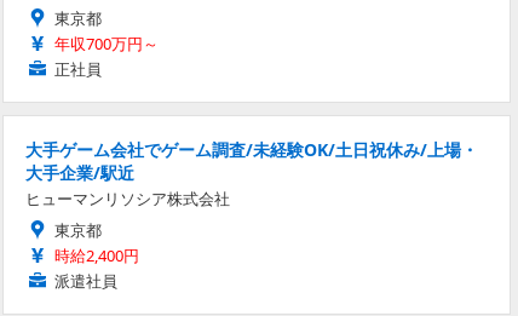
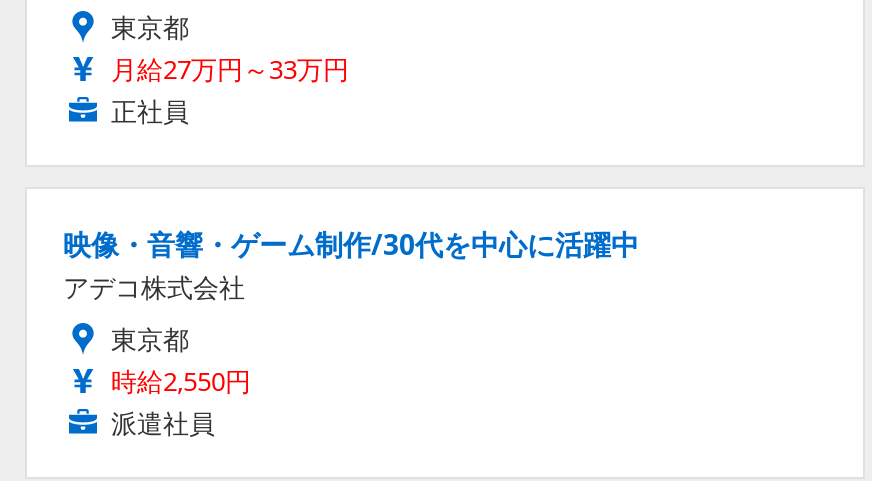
- 年収700万円～
+ 月給27万円～33万円

- 大手ゲーム会社でゲーム調査/未経験OK/土日祝休み/上場・
- 大手企業/駅近
- ヒューマンリソシア株式会社
+ 映像・音響・ゲーム制作/30代を中心に活躍中
+ アデコ株式会社

- 時給2,400円
+ 時給2,550円
